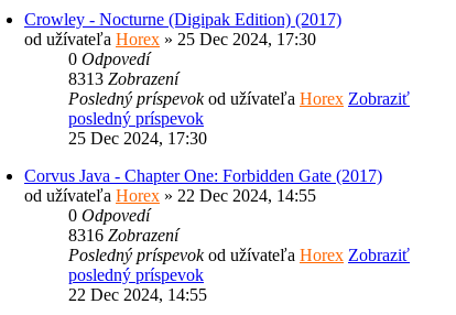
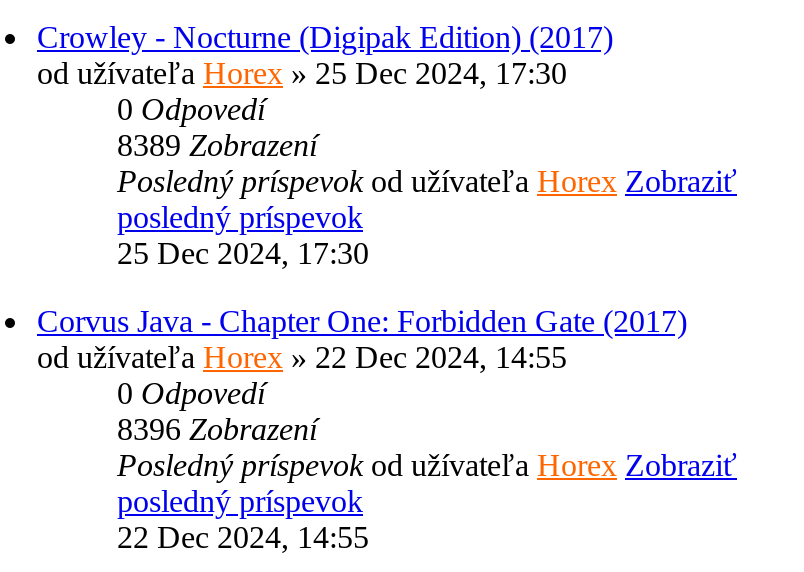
- 8313Zobrazení
+ 8389Zobrazení

- 8316Zobrazení
+ 8396Zobrazení
